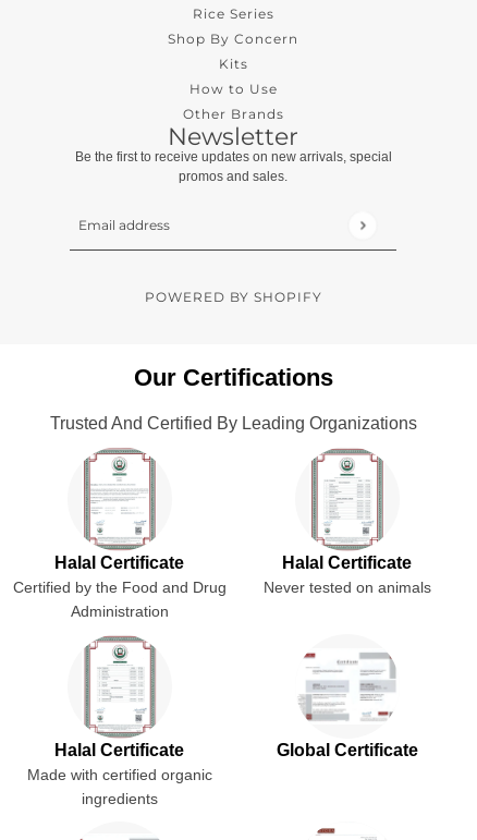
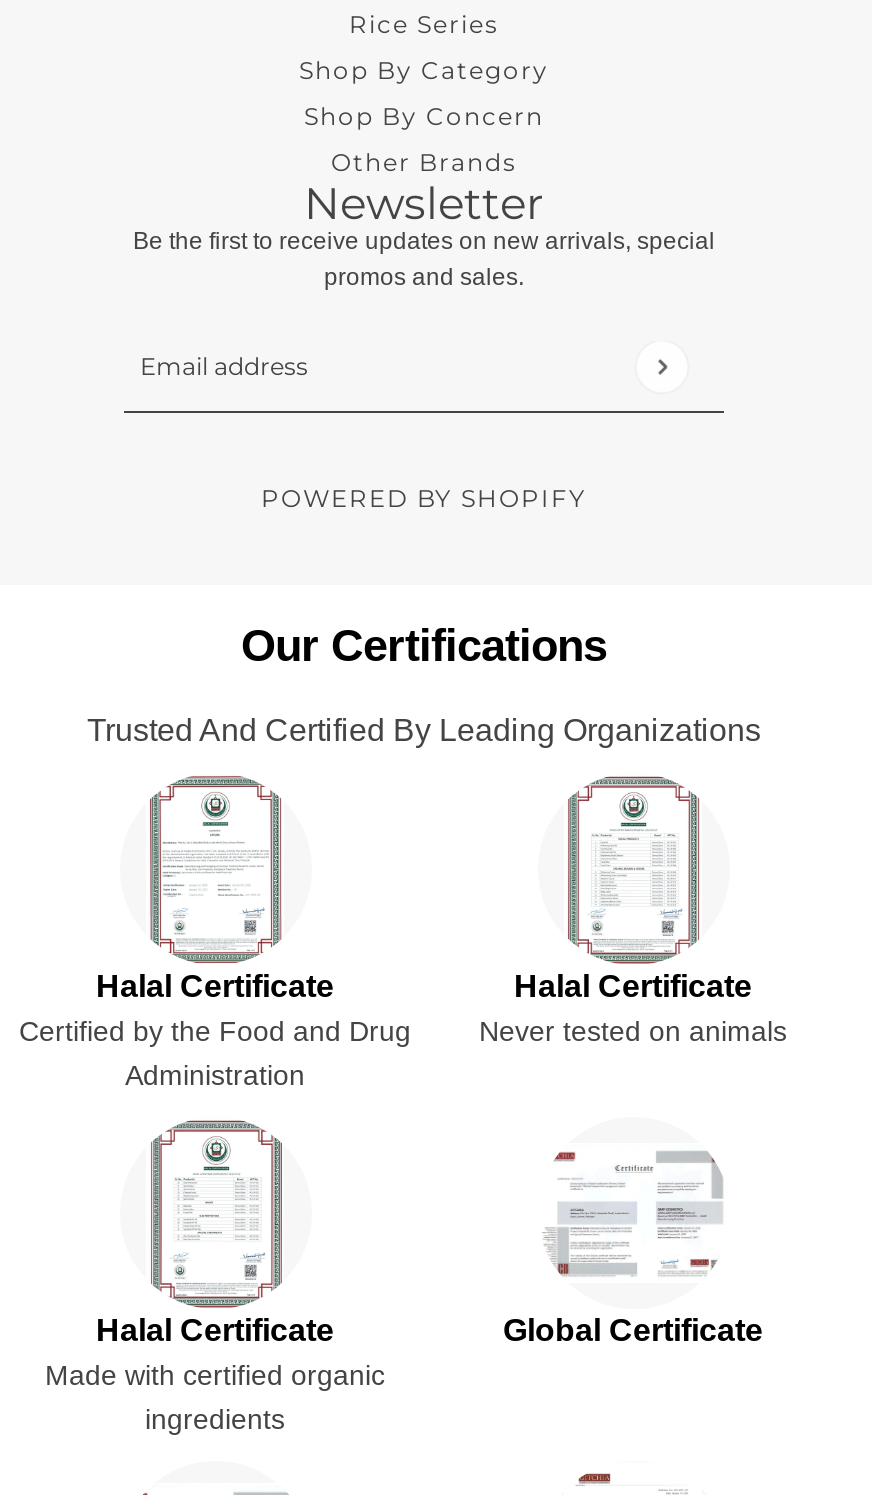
+ Shop By Category

moved down: Shop By Concern

- Kits
- How to Use
